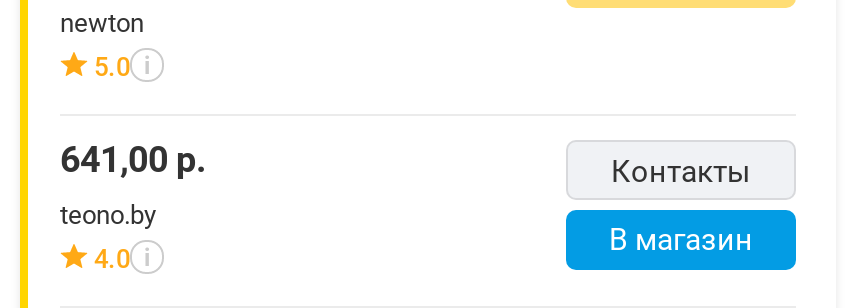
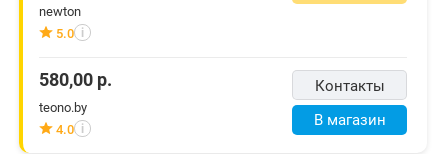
- 641,00 р.
+ 580,00 р.
